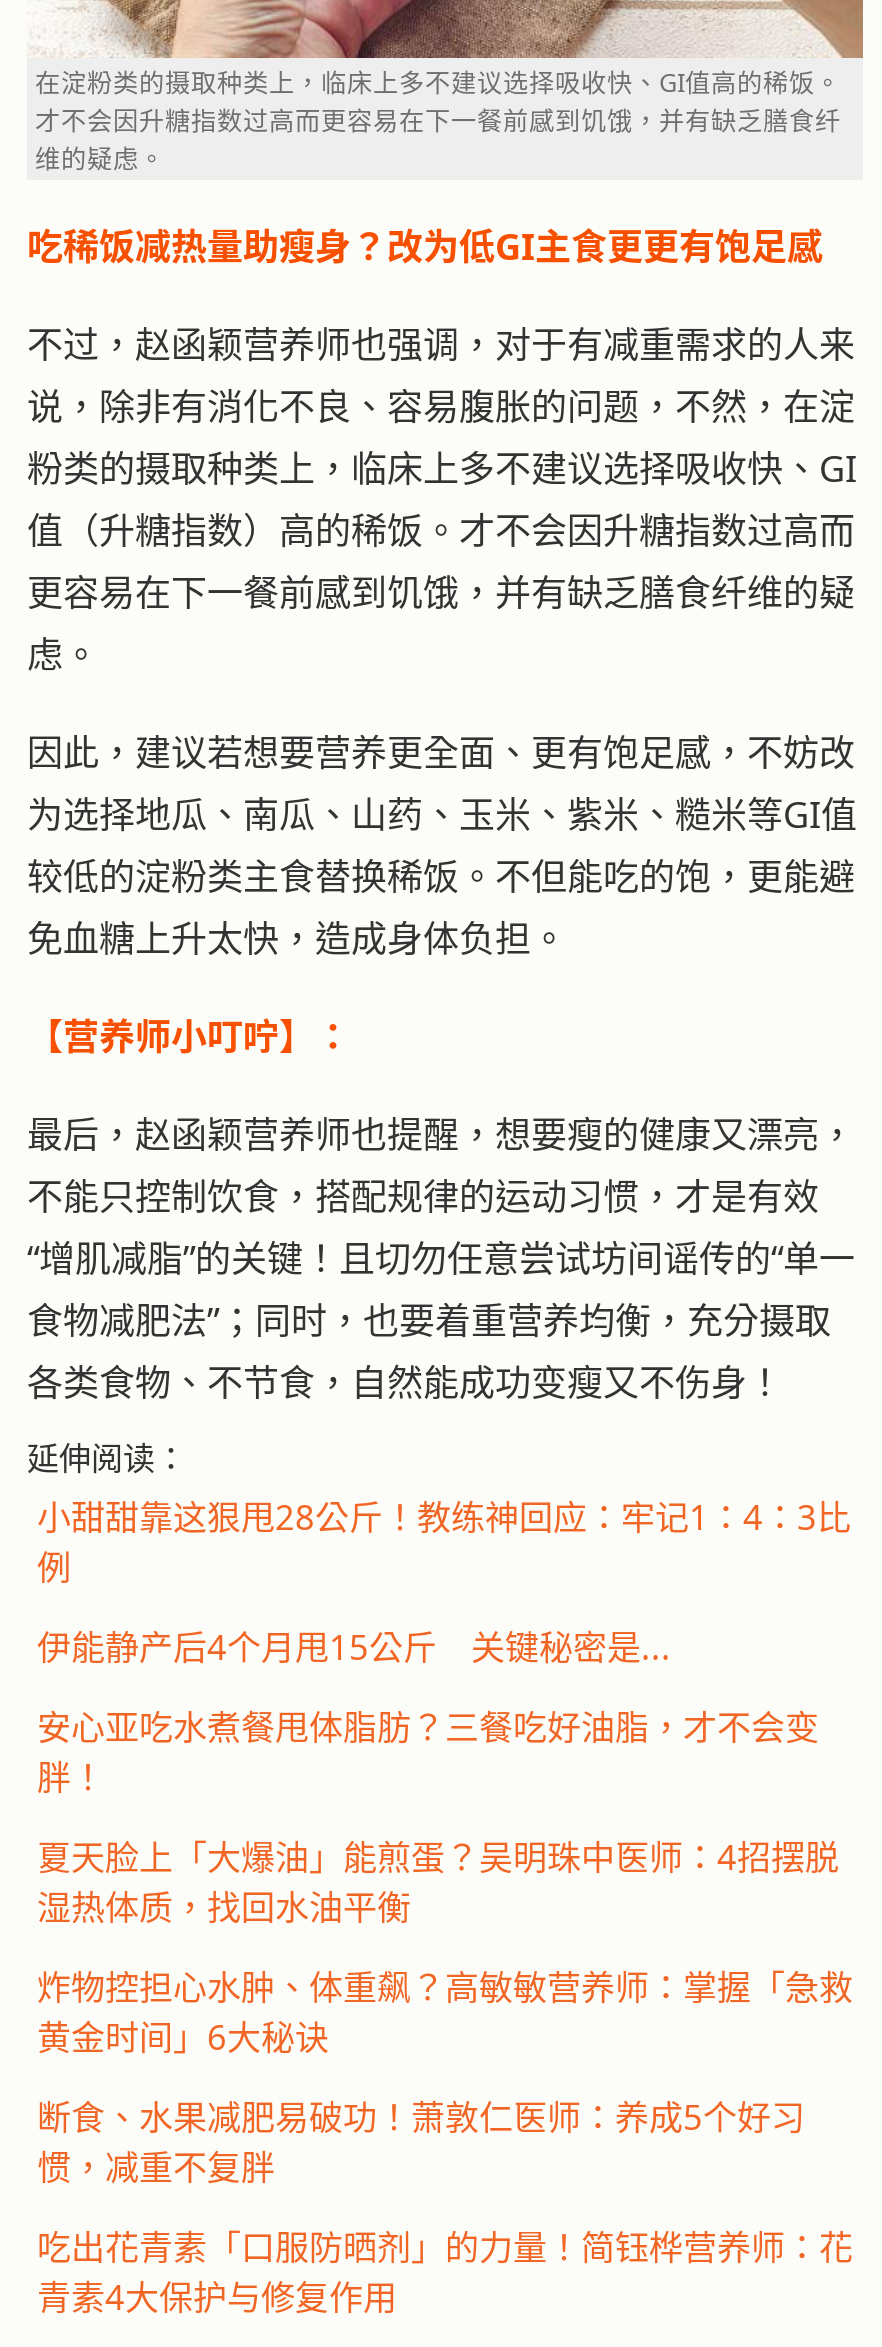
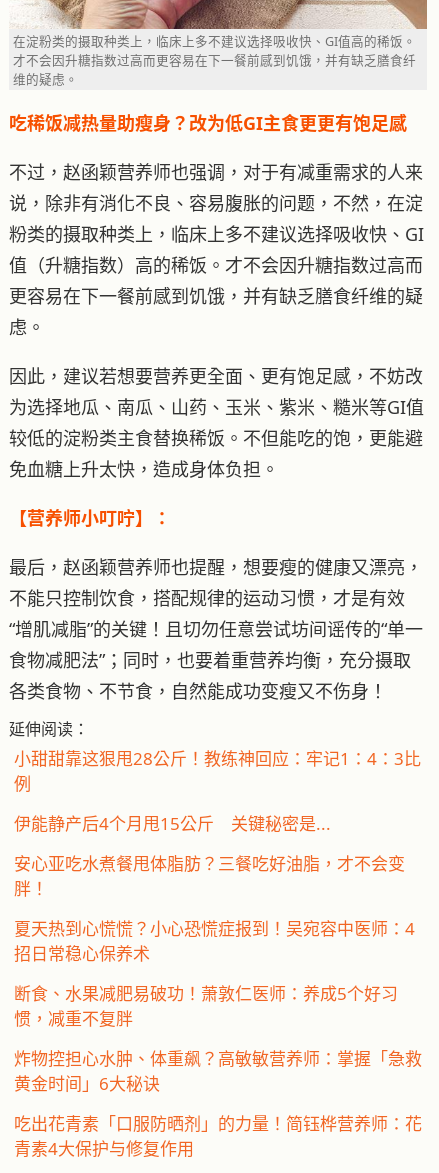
- 夏天脸上「大爆油」能煎蛋？吴明珠中医师：4招摆脱
- 湿热体质，找回水油平衡
+ 夏天热到心慌慌？小心恐慌症报到！吴宛容中医师：4
+ 招日常稳心保养术

moved down: 炸物控担心水肿、体重飙？高敏敏营养师：掌握「急救 | 黄金时间」6大秘诀

moved up: 断食、水果减肥易破功！萧敦仁医师：养成5个好习 | 惯，减重不复胖
